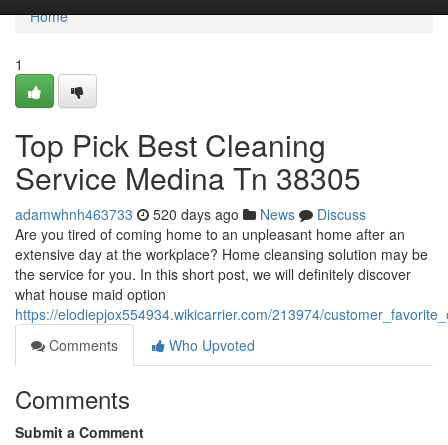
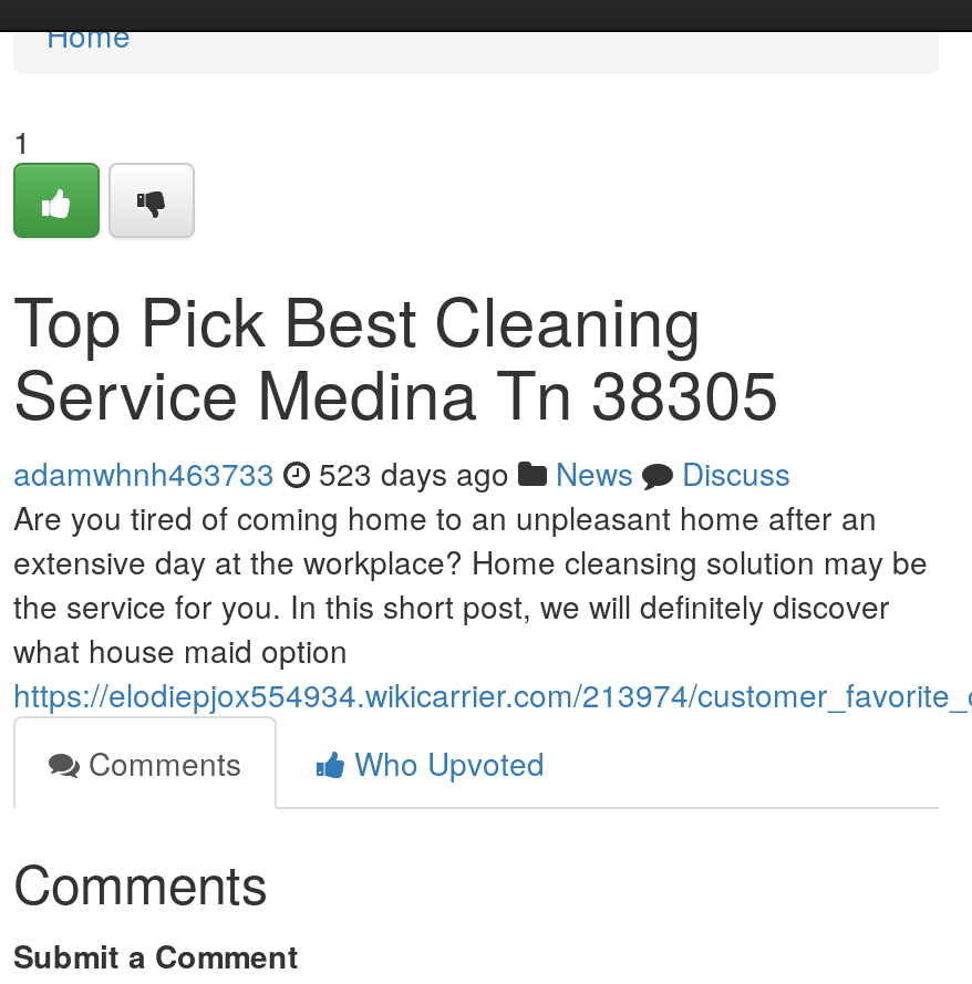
- adamwhnh463733 520 days ago News Discuss
+ adamwhnh463733 523 days ago News Discuss
